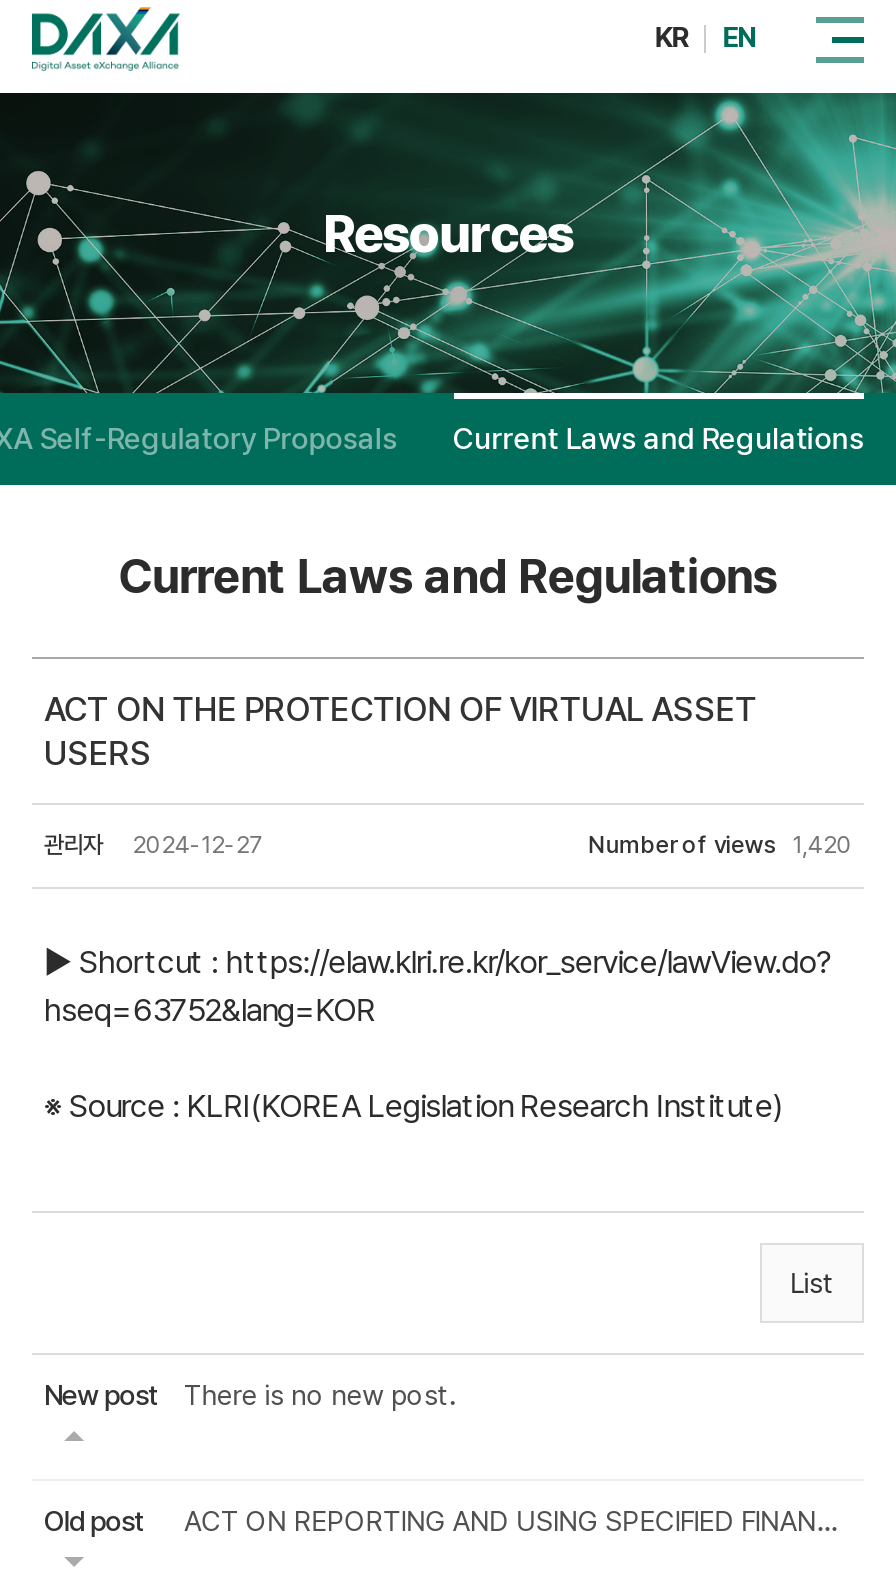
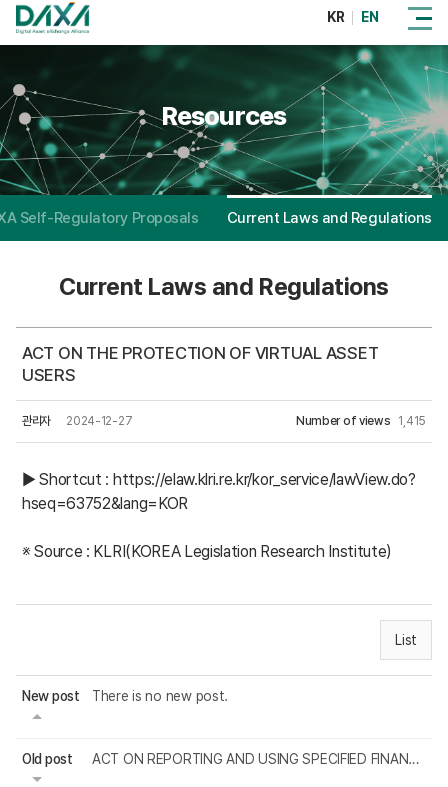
- Number of views 1,420
+ Number of views 1,415
